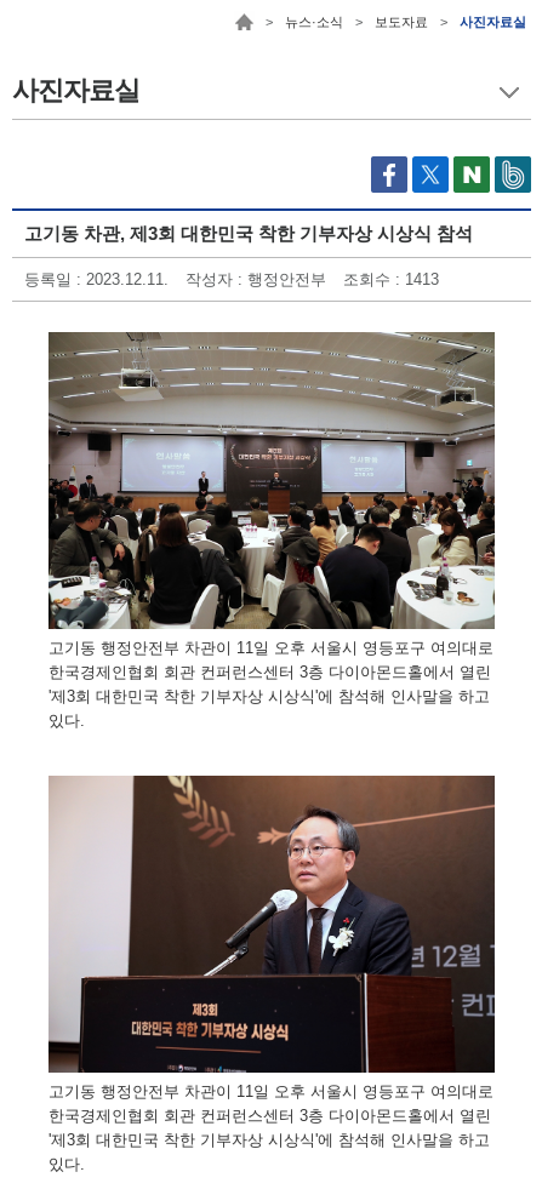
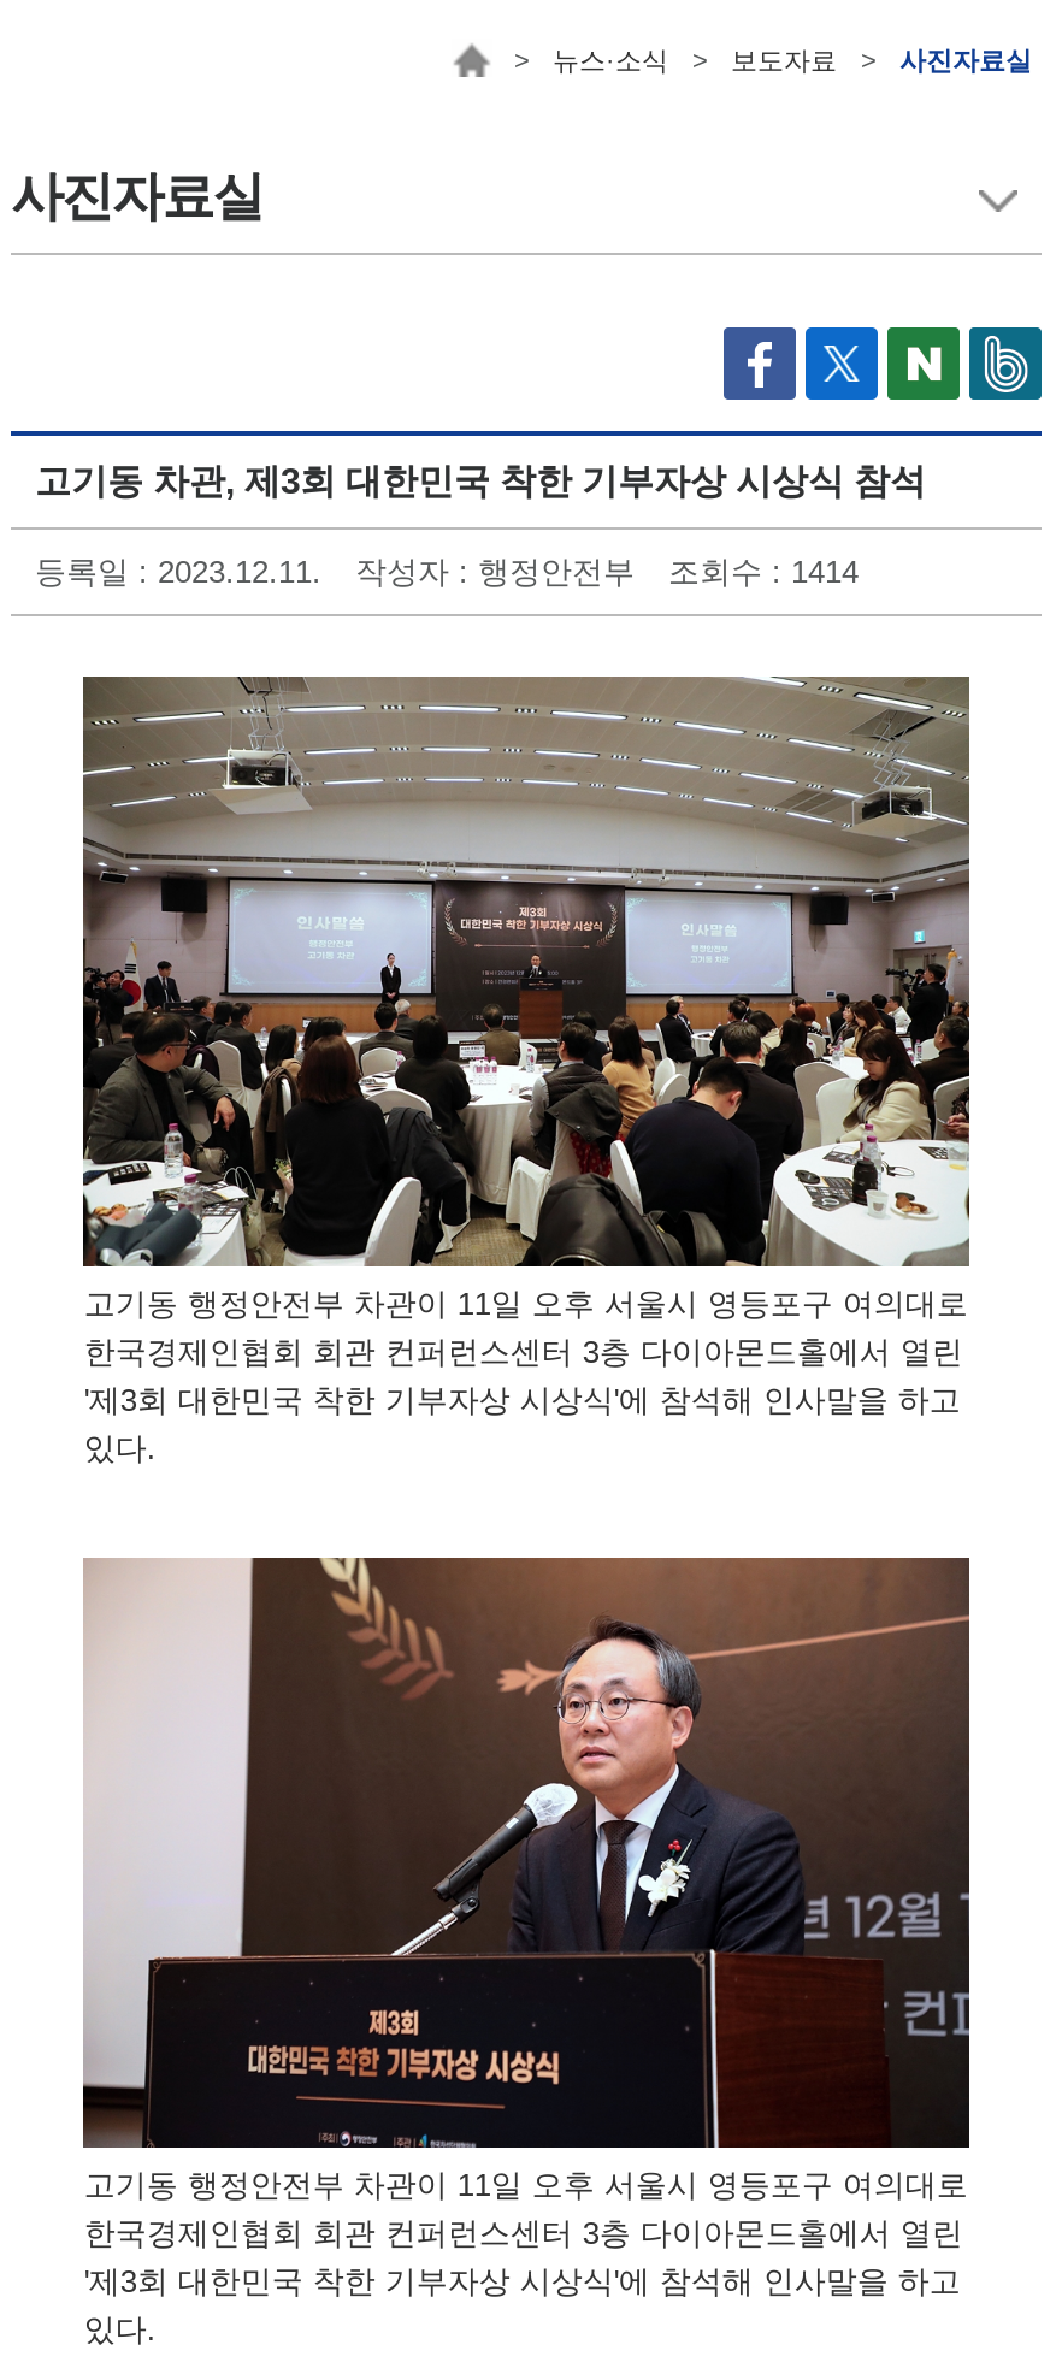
- 등록일 : 2023.12.11. 작성자 : 행정안전부 조회수 : 1413
+ 등록일 : 2023.12.11. 작성자 : 행정안전부 조회수 : 1414
